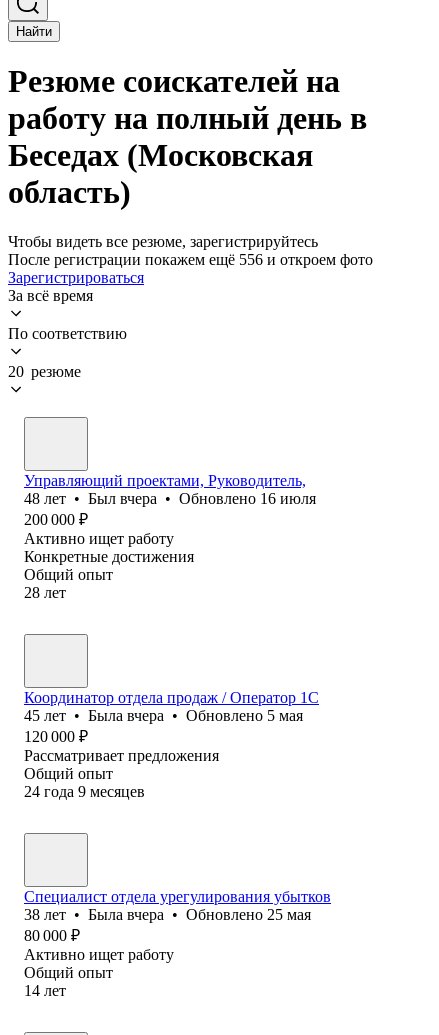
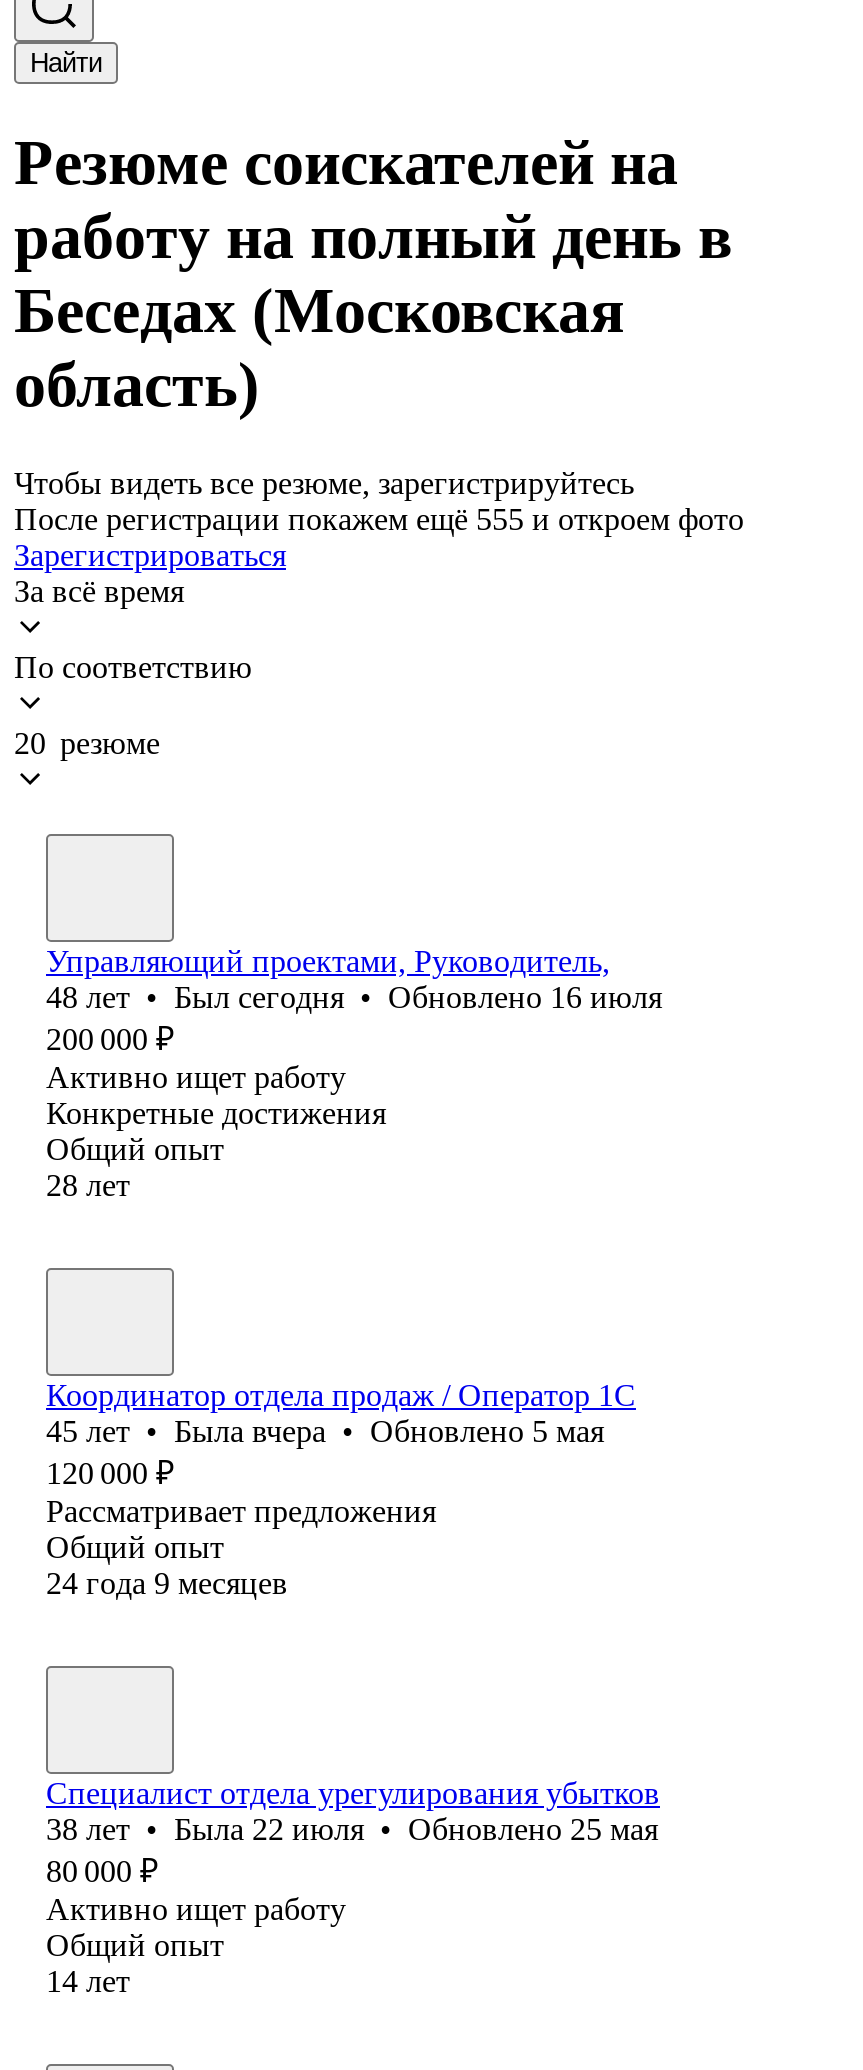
- После регистрации покажем ещё 556 и откроем фото
+ После регистрации покажем ещё 555 и откроем фото

- 48 лет • Был вчера • Обновлено 16 июля
+ 48 лет • Был сегодня • Обновлено 16 июля

- 38 лет • Была вчера • Обновлено 25 мая
+ 38 лет • Была 22 июля • Обновлено 25 мая
